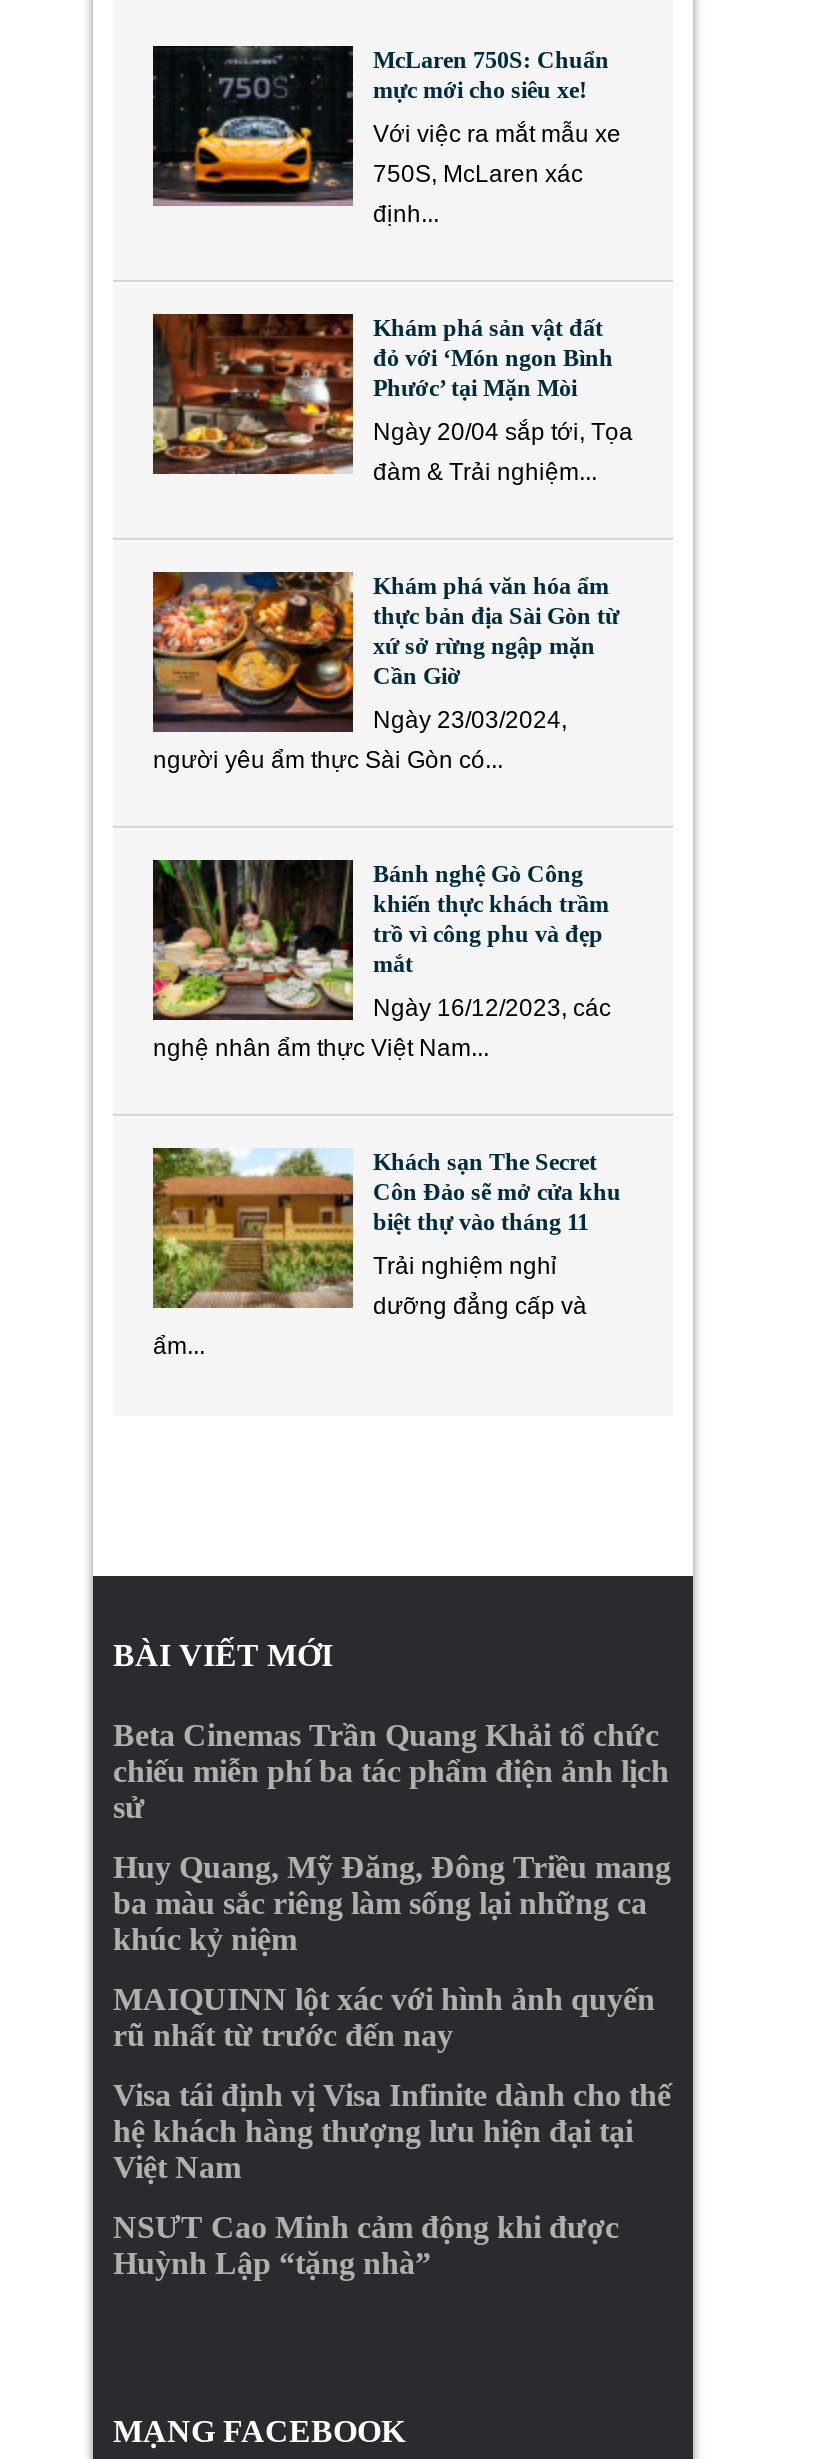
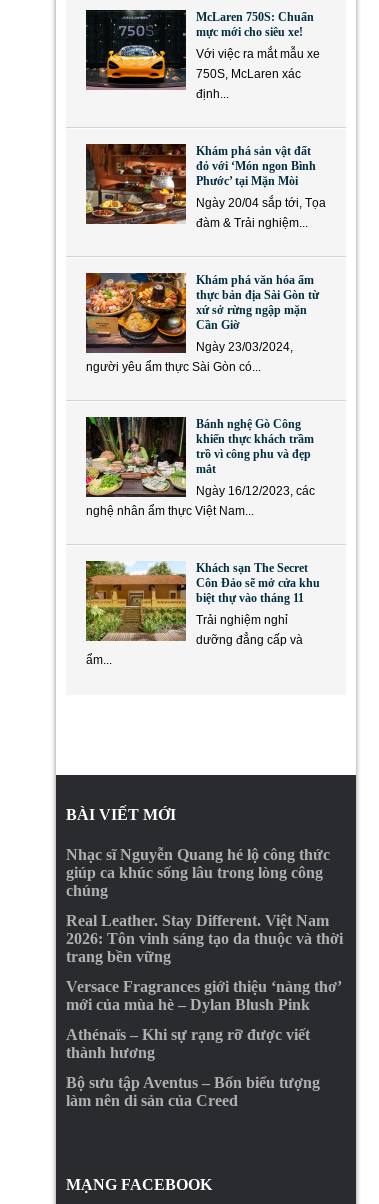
- Beta Cinemas Trần Quang Khải tổ chức
- chiếu miễn phí ba tác phẩm điện ảnh lịch
- sử
+ Nhạc sĩ Nguyễn Quang hé lộ công thức
+ giúp ca khúc sống lâu trong lòng công
+ chúng

- Huy Quang, Mỹ Đăng, Đông Triều mang
- ba màu sắc riêng làm sống lại những ca
- khúc kỷ niệm
+ Real Leather. Stay Different. Việt Nam
+ 2026: Tôn vinh sáng tạo da thuộc và thời
+ trang bền vững

- MAIQUINN lột xác với hình ảnh quyến
- rũ nhất từ trước đến nay
+ Versace Fragrances giới thiệu ‘nàng thơ’
+ mới của mùa hè – Dylan Blush Pink

- Visa tái định vị Visa Infinite dành cho thế
- hệ khách hàng thượng lưu hiện đại tại
- Việt Nam
+ Athénaïs – Khi sự rạng rỡ được viết
+ thành hương

- NSƯT Cao Minh cảm động khi được
- Huỳnh Lập “tặng nhà”
+ Bộ sưu tập Aventus – Bốn biểu tượng
+ làm nên di sản của Creed
